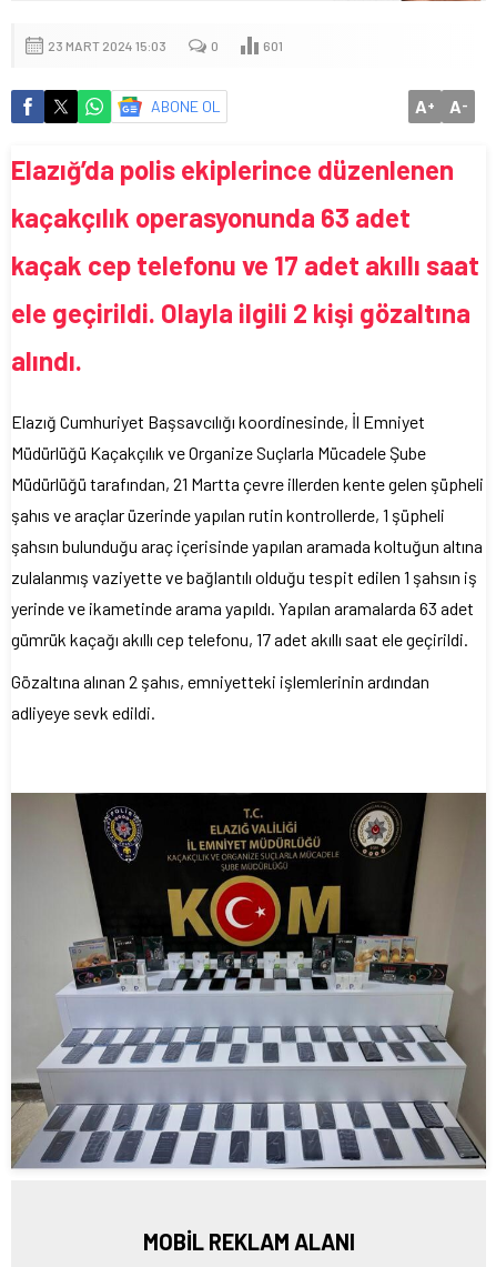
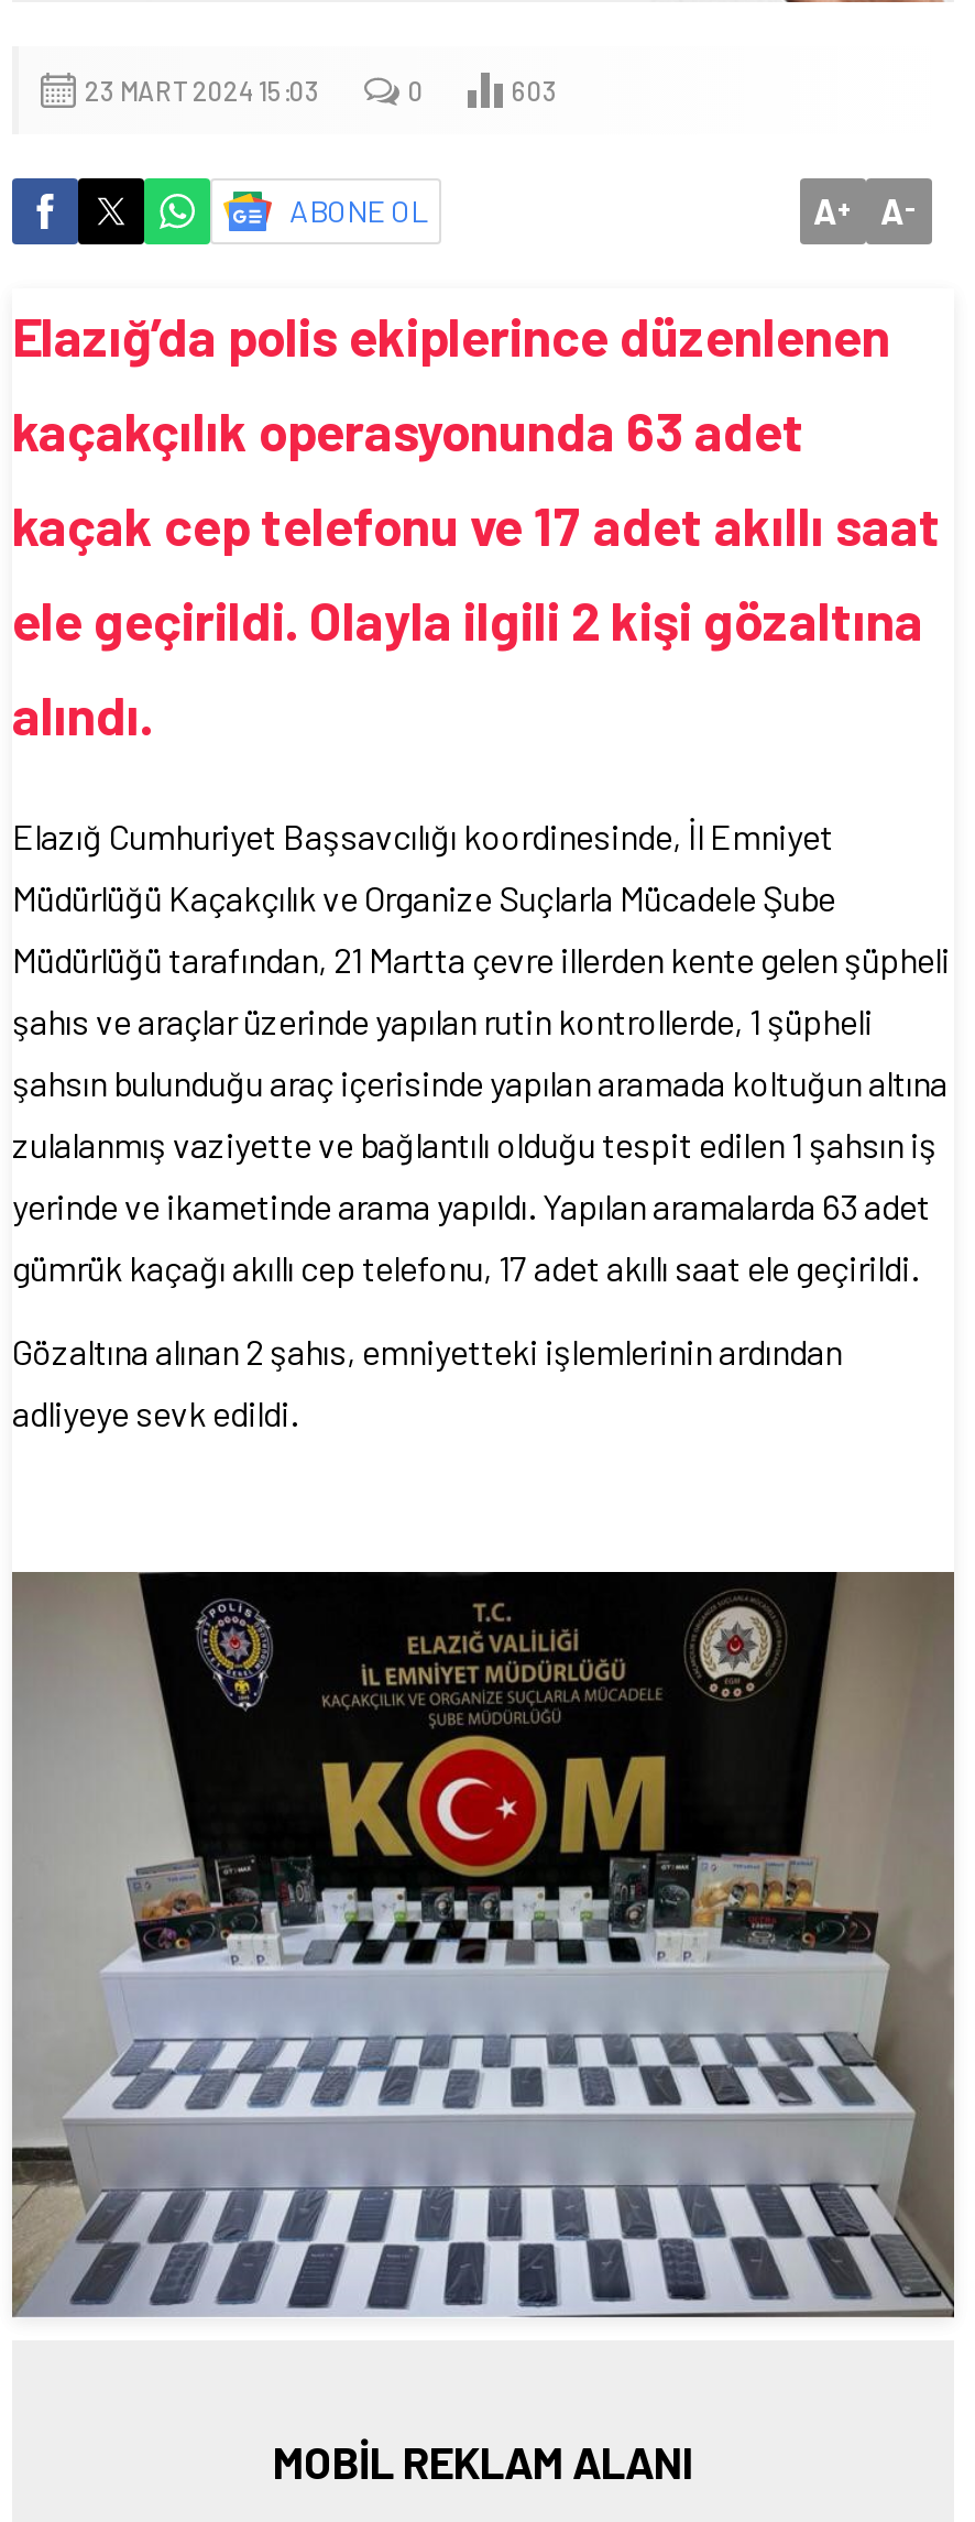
- 601
+ 603
